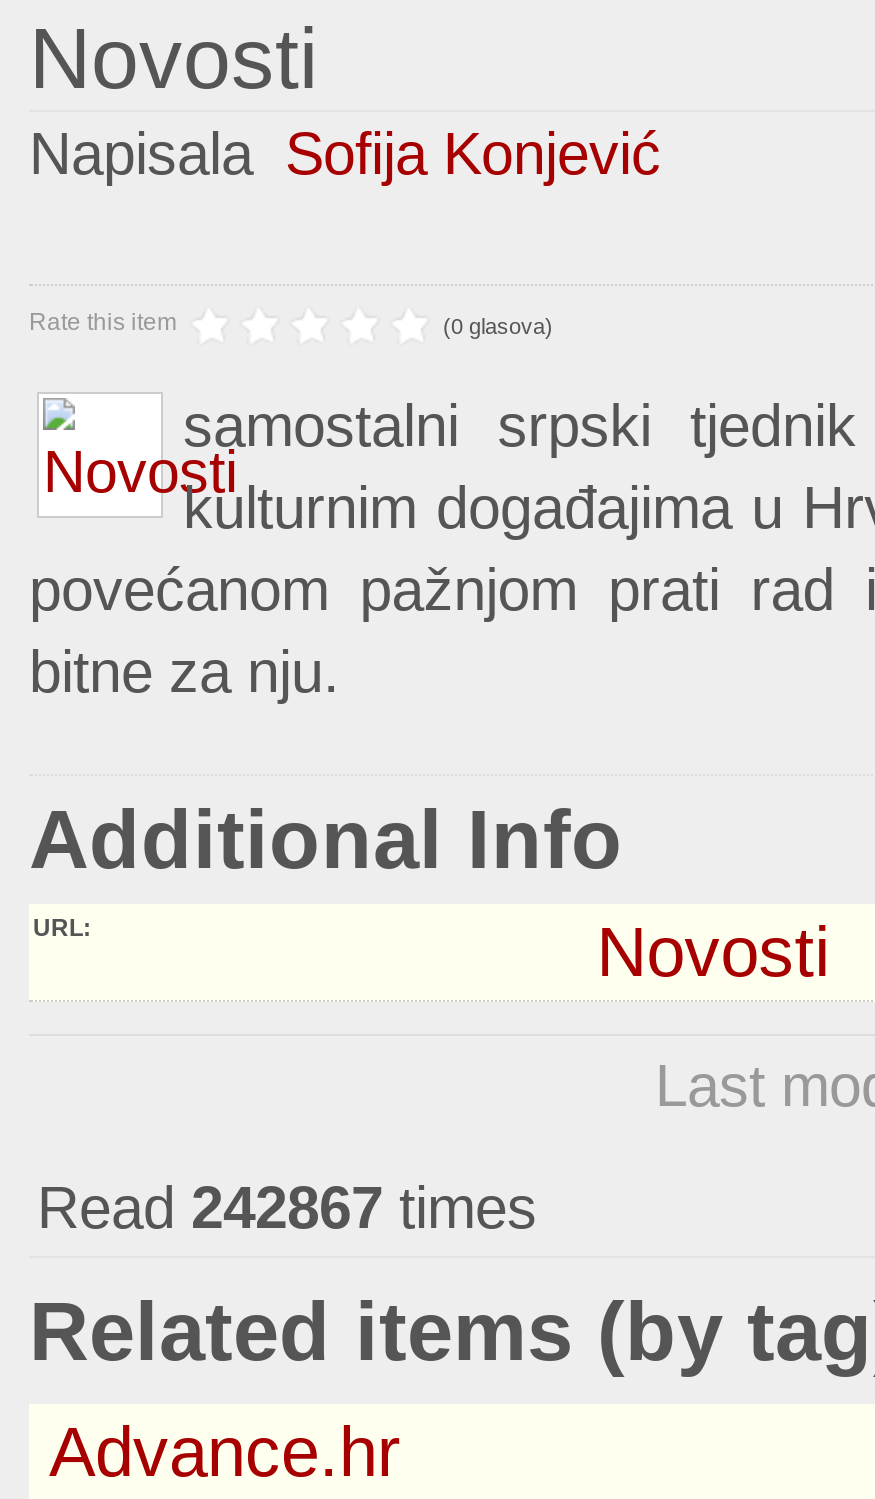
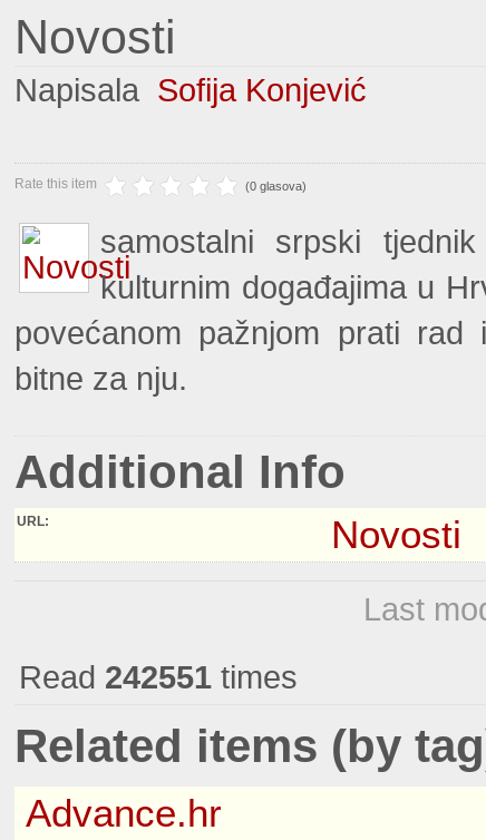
- Read 242867 times
+ Read 242551 times
